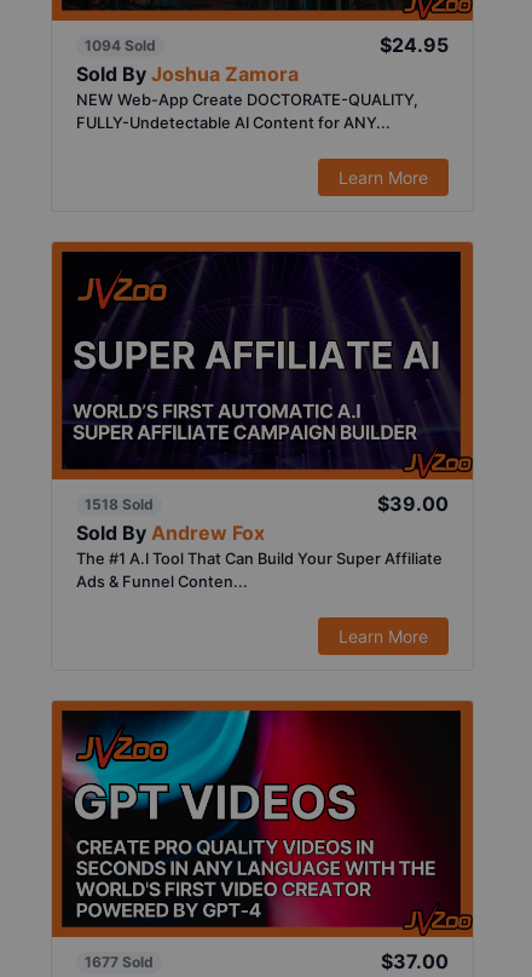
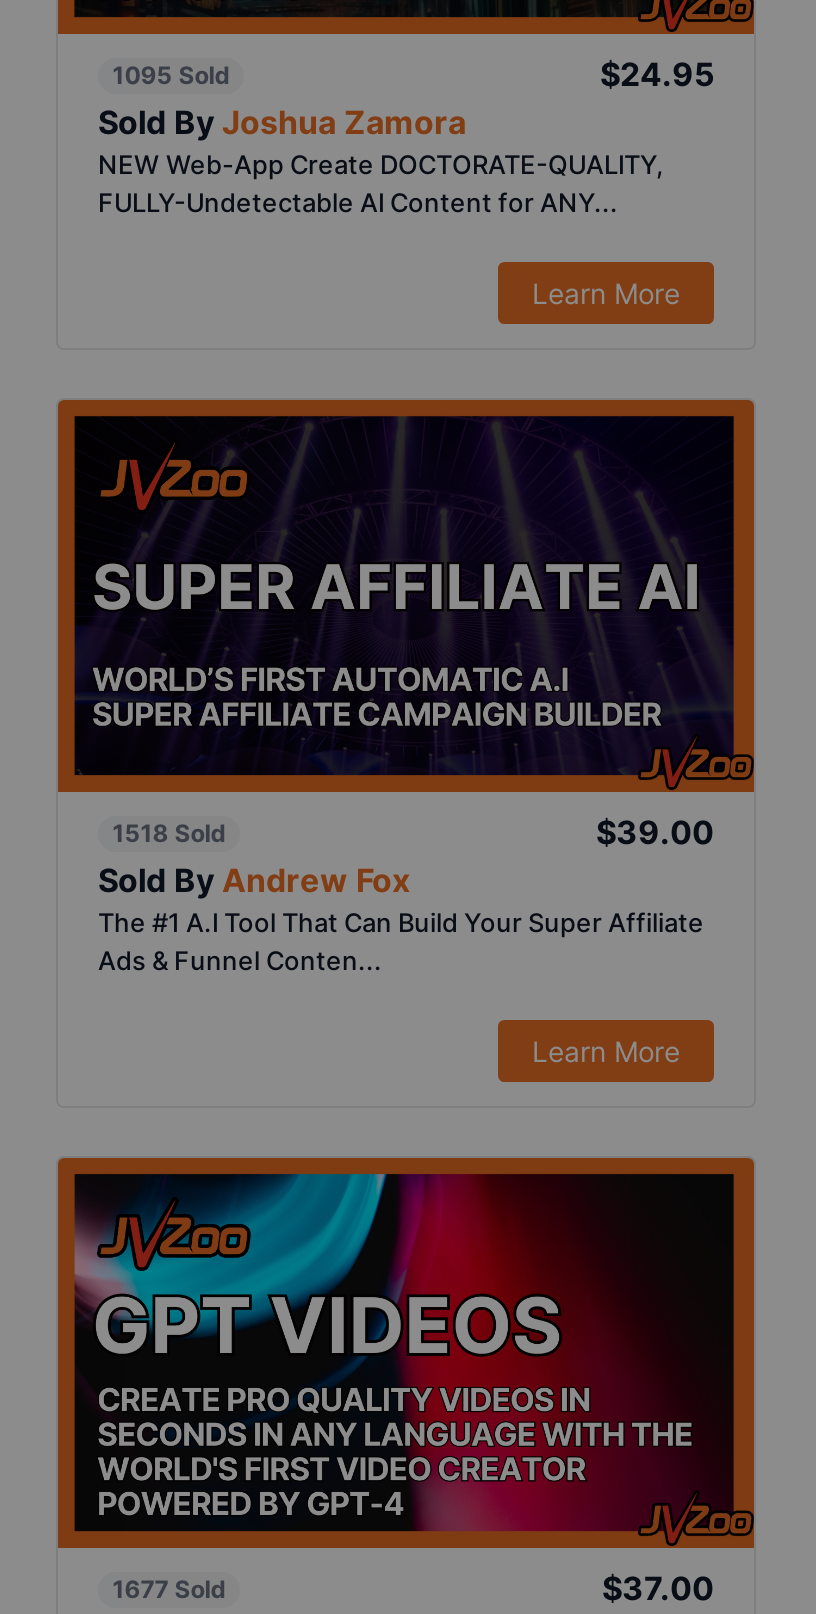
- 1094 Sold
+ 1095 Sold
